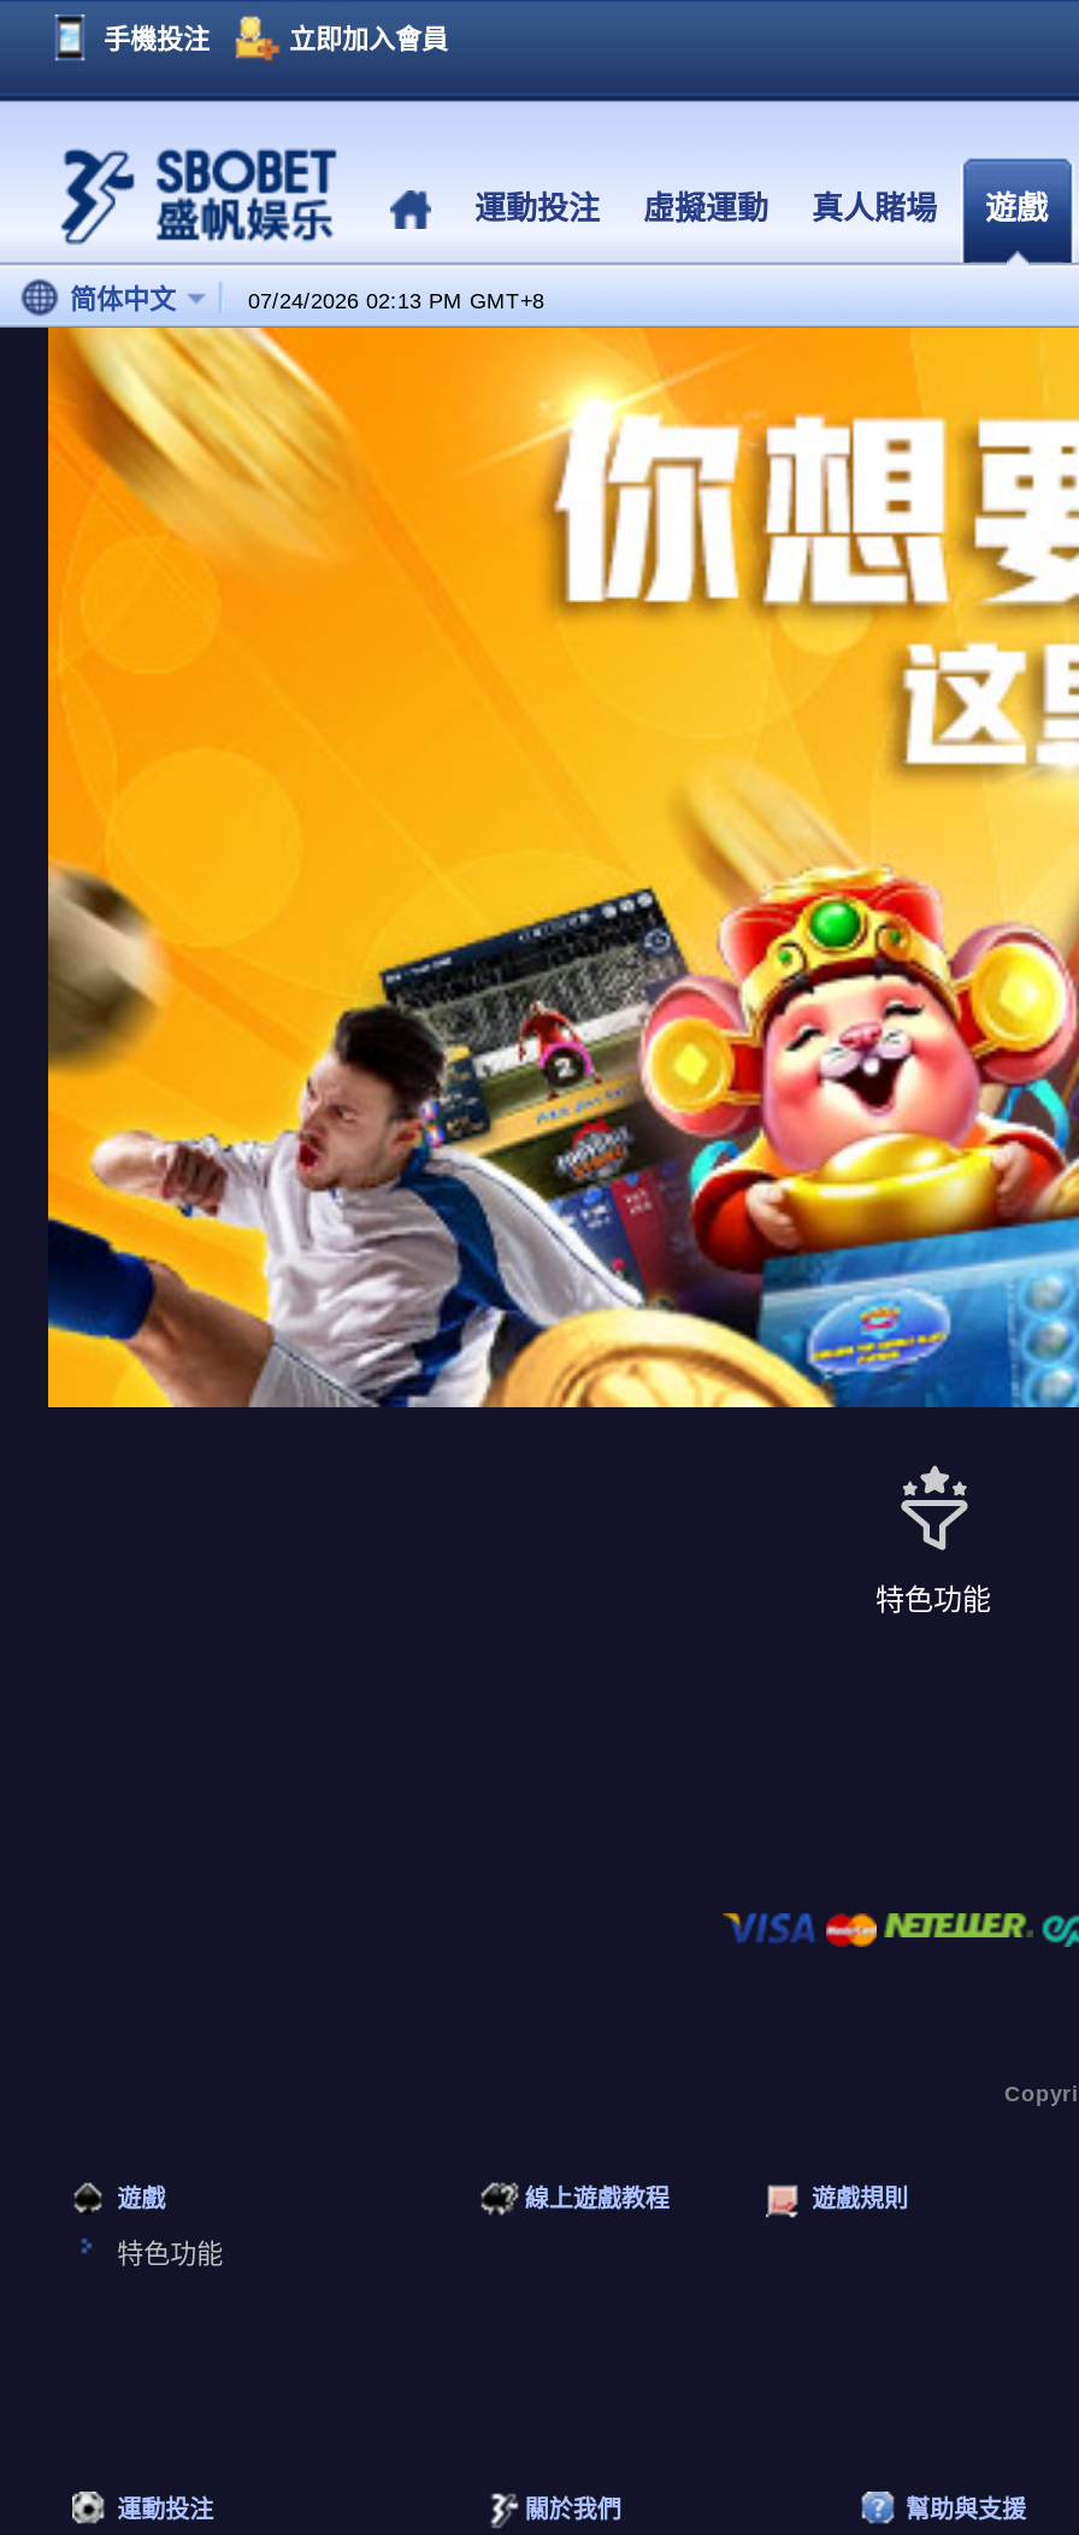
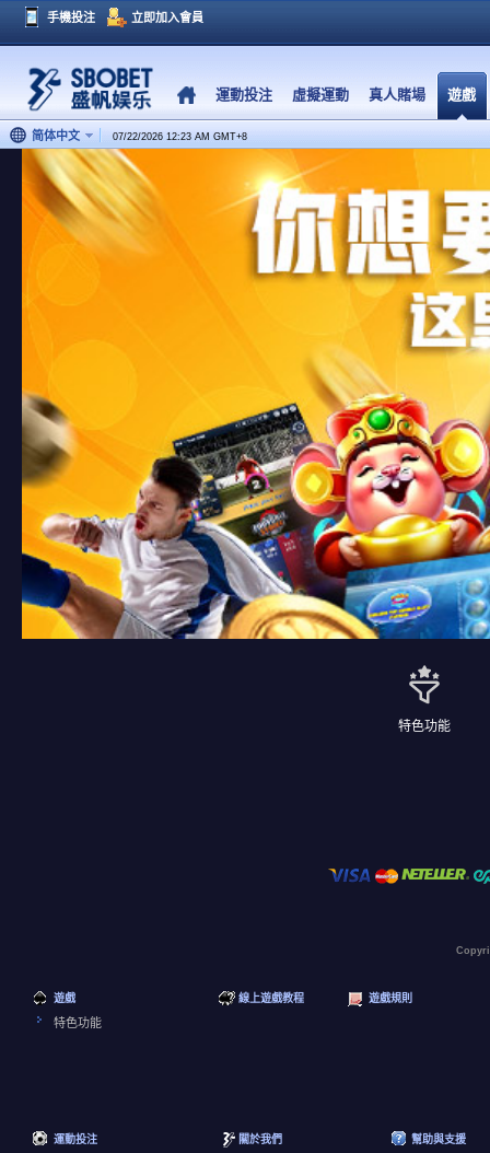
- 07/24/2026 02:13 PM GMT+8
+ 07/22/2026 12:23 AM GMT+8
